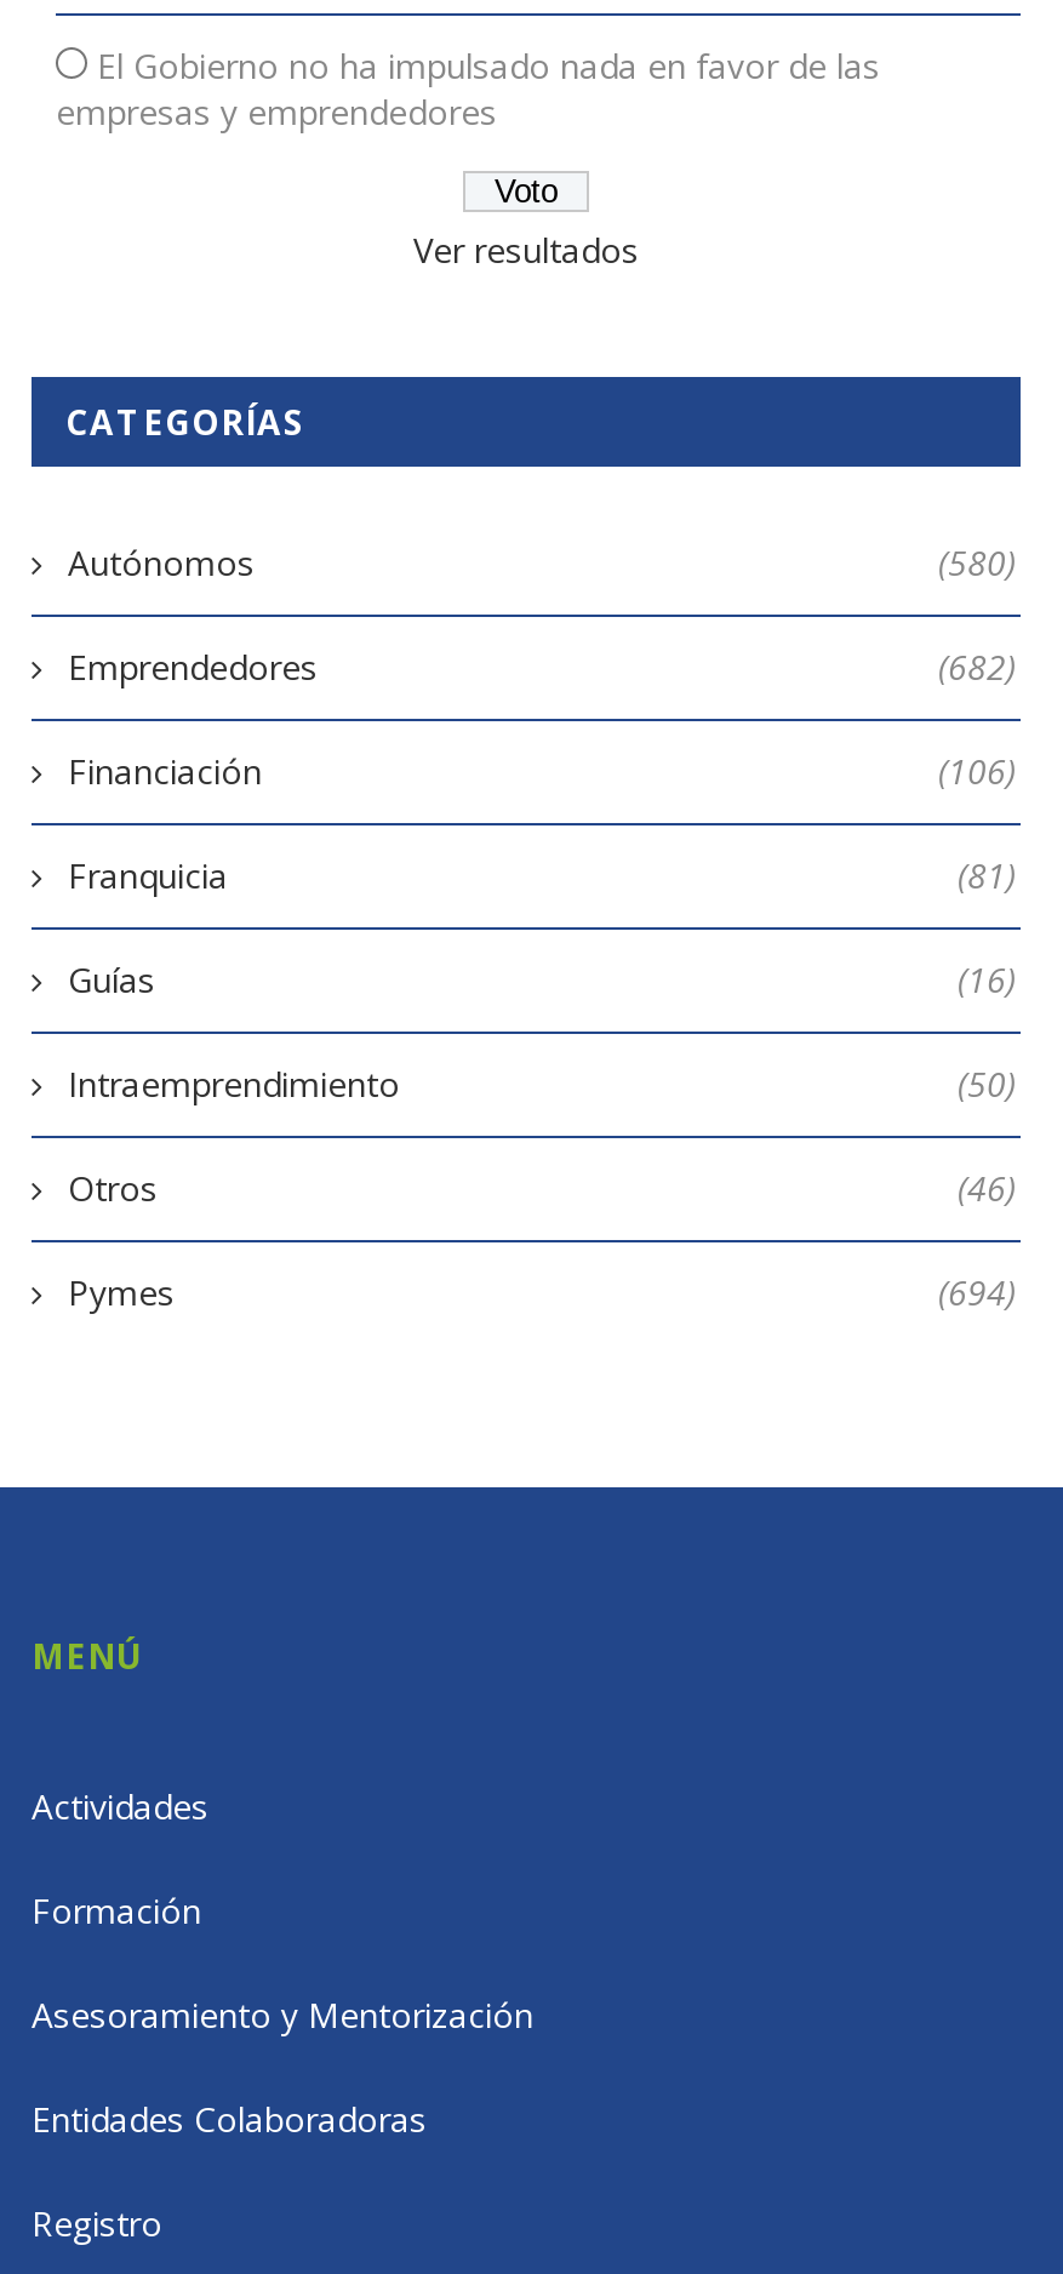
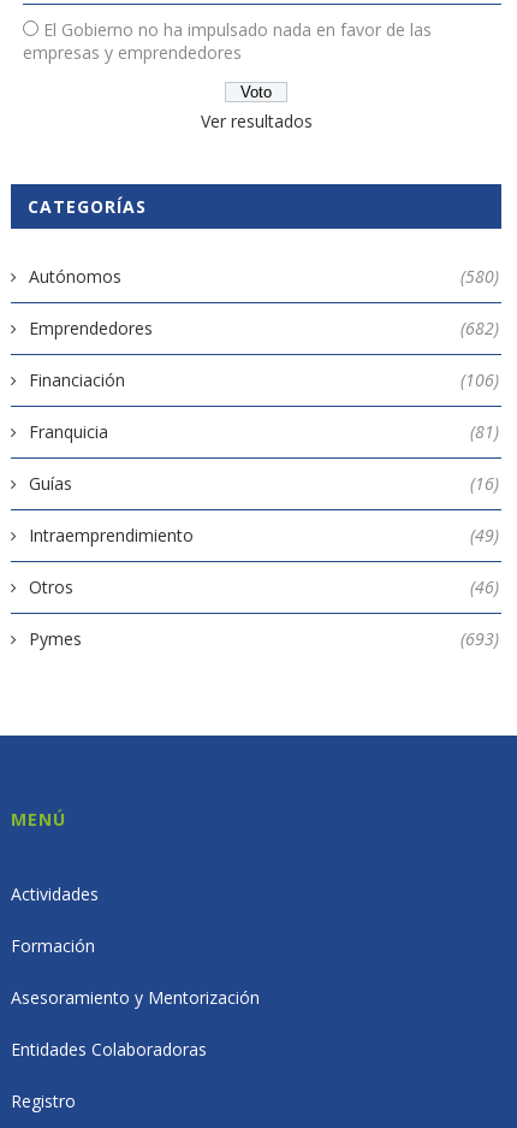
- (50)
+ (49)

- (694)
+ (693)
